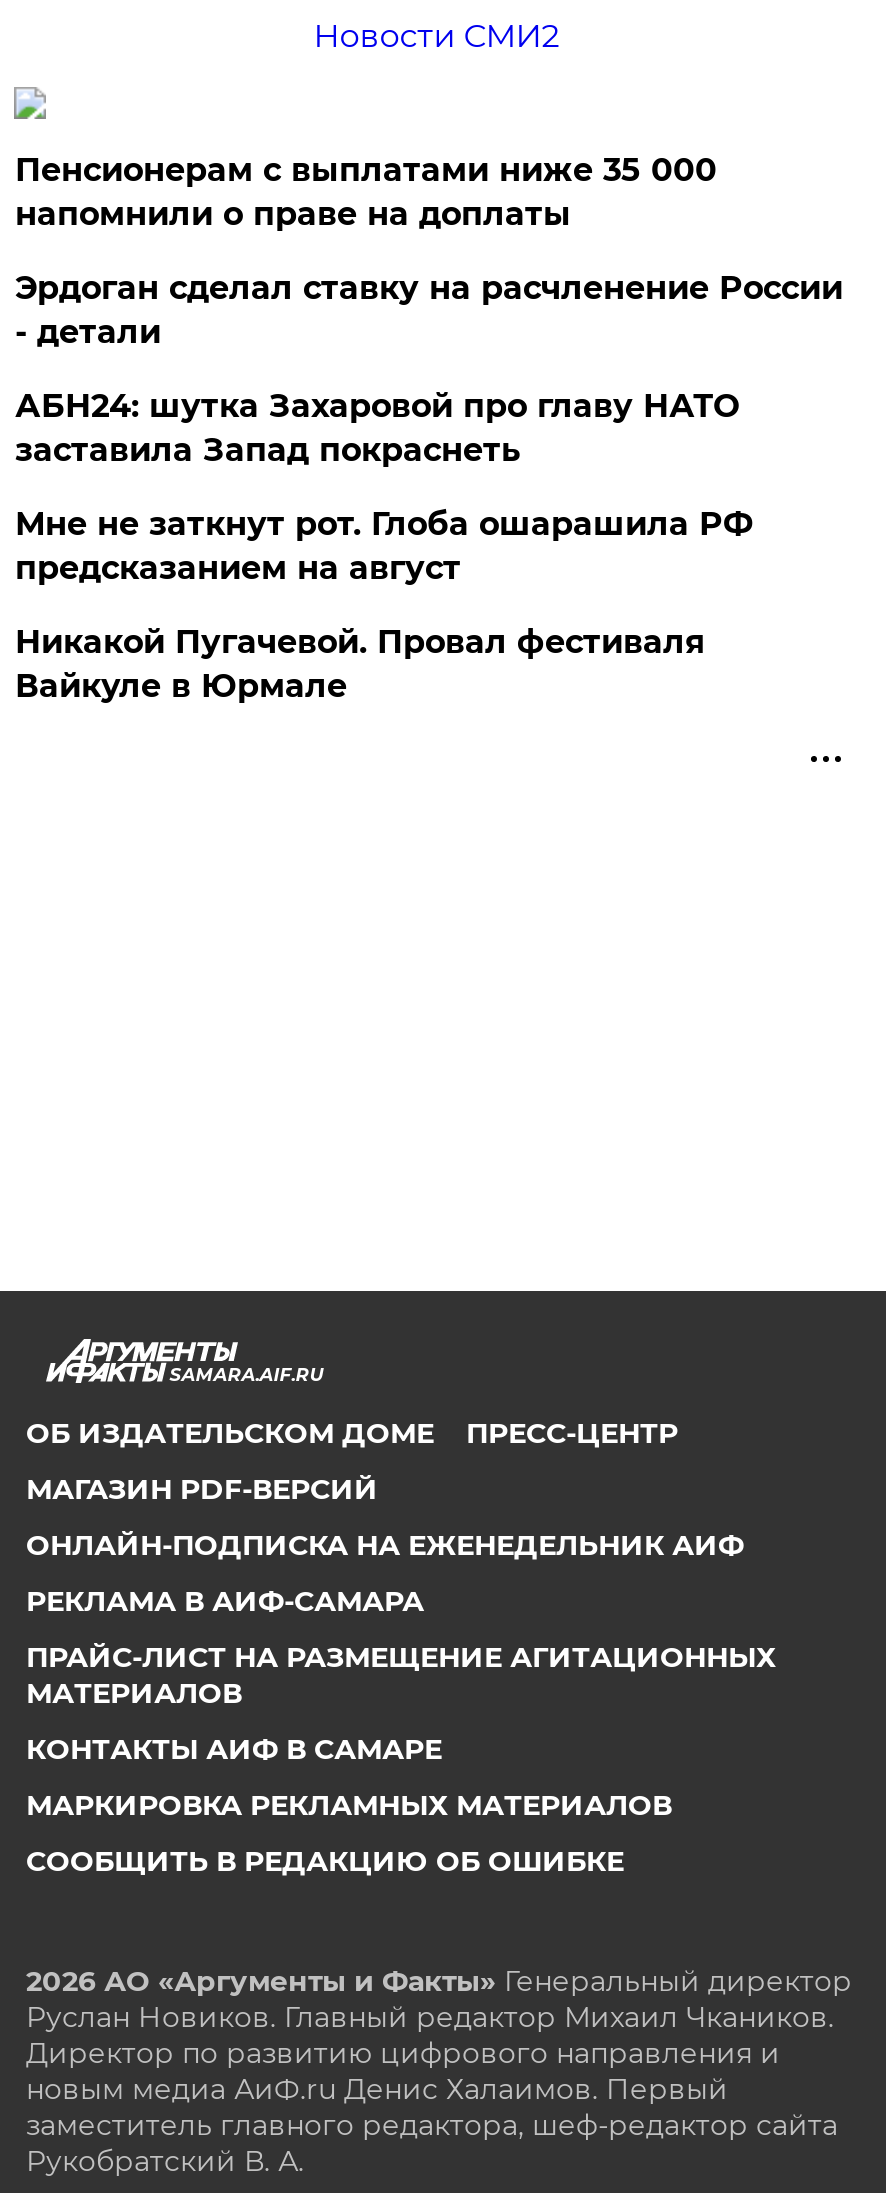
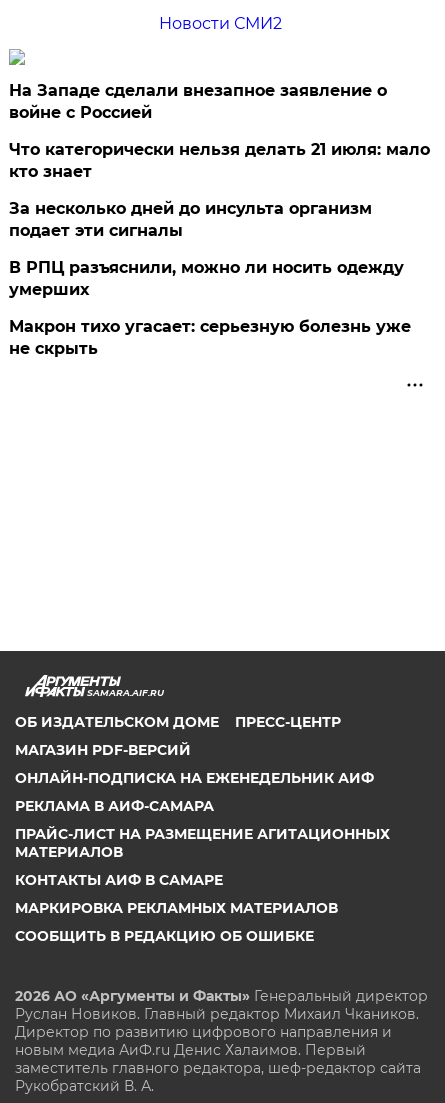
- Пенсионерам с выплатами ниже 35 000
- напомнили о праве на доплаты
+ На Западе сделали внезапное заявление о
+ войне с Россией

- Эрдоган сделал ставку на расчленение России
- - детали
+ Что категорически нельзя делать 21 июля: мало
+ кто знает

- АБН24: шутка Захаровой про главу НАТО
- заставила Запад покраснеть
+ За несколько дней до инсульта организм
+ подает эти сигналы

- Мне не заткнут рот. Глоба ошарашила РФ
- предсказанием на август
+ В РПЦ разъяснили, можно ли носить одежду
+ умерших

- Никакой Пугачевой. Провал фестиваля
- Вайкуле в Юрмале
+ Макрон тихо угасает: серьезную болезнь уже
+ не скрыть
